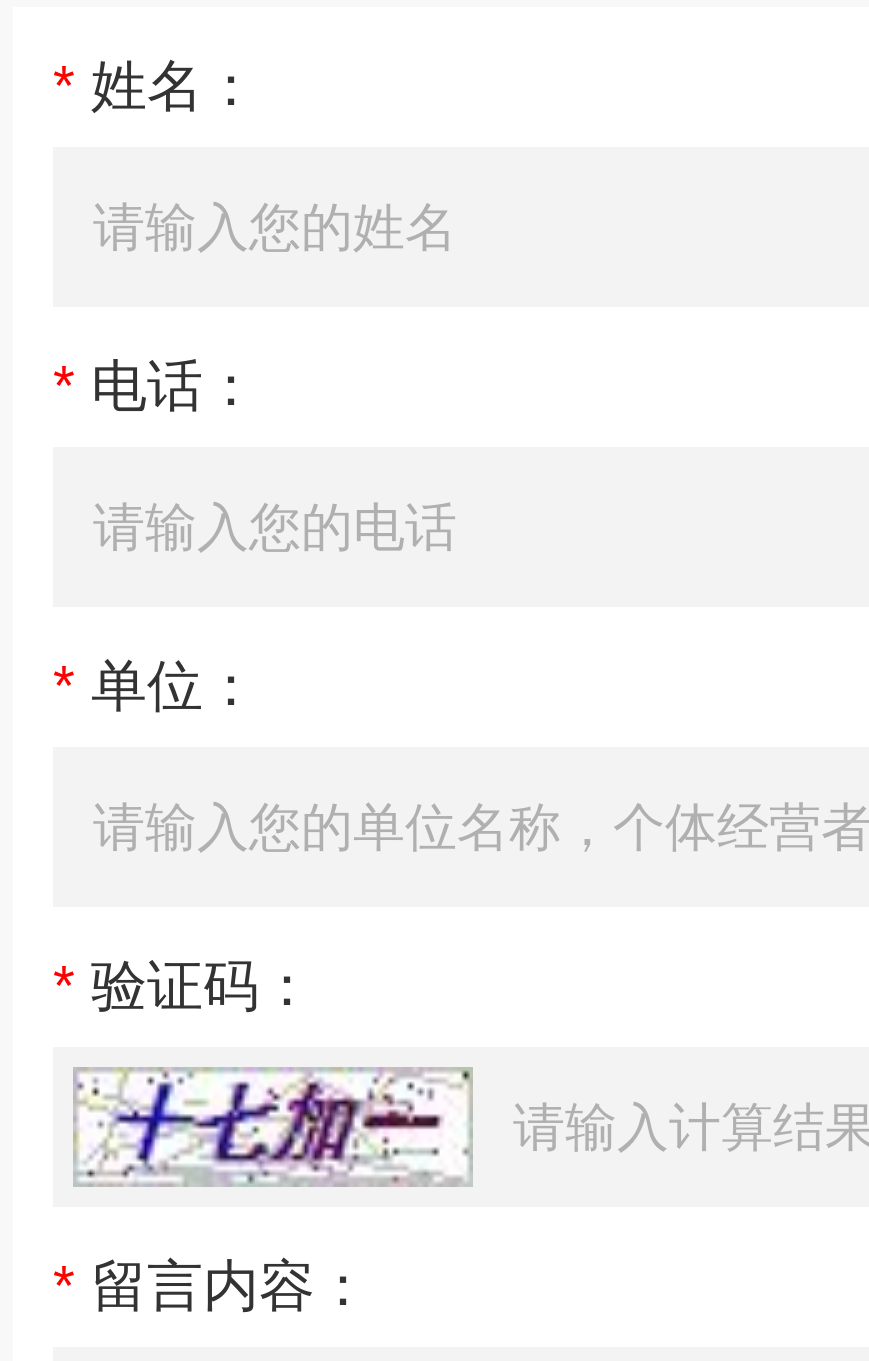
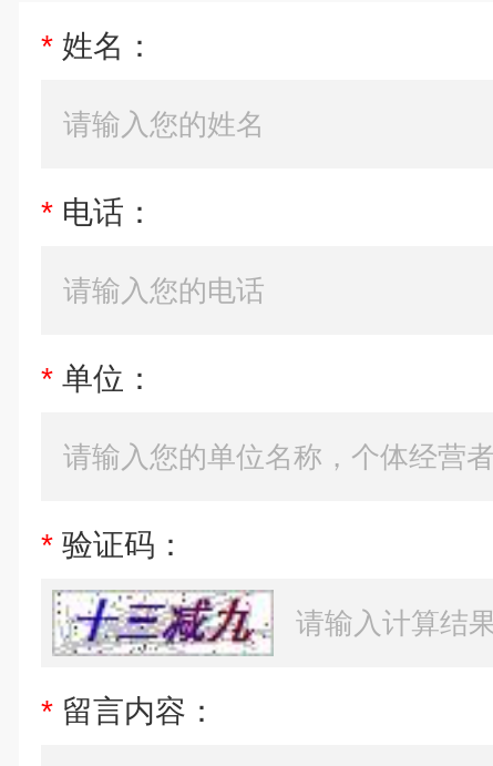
- [image]
+ [image]
